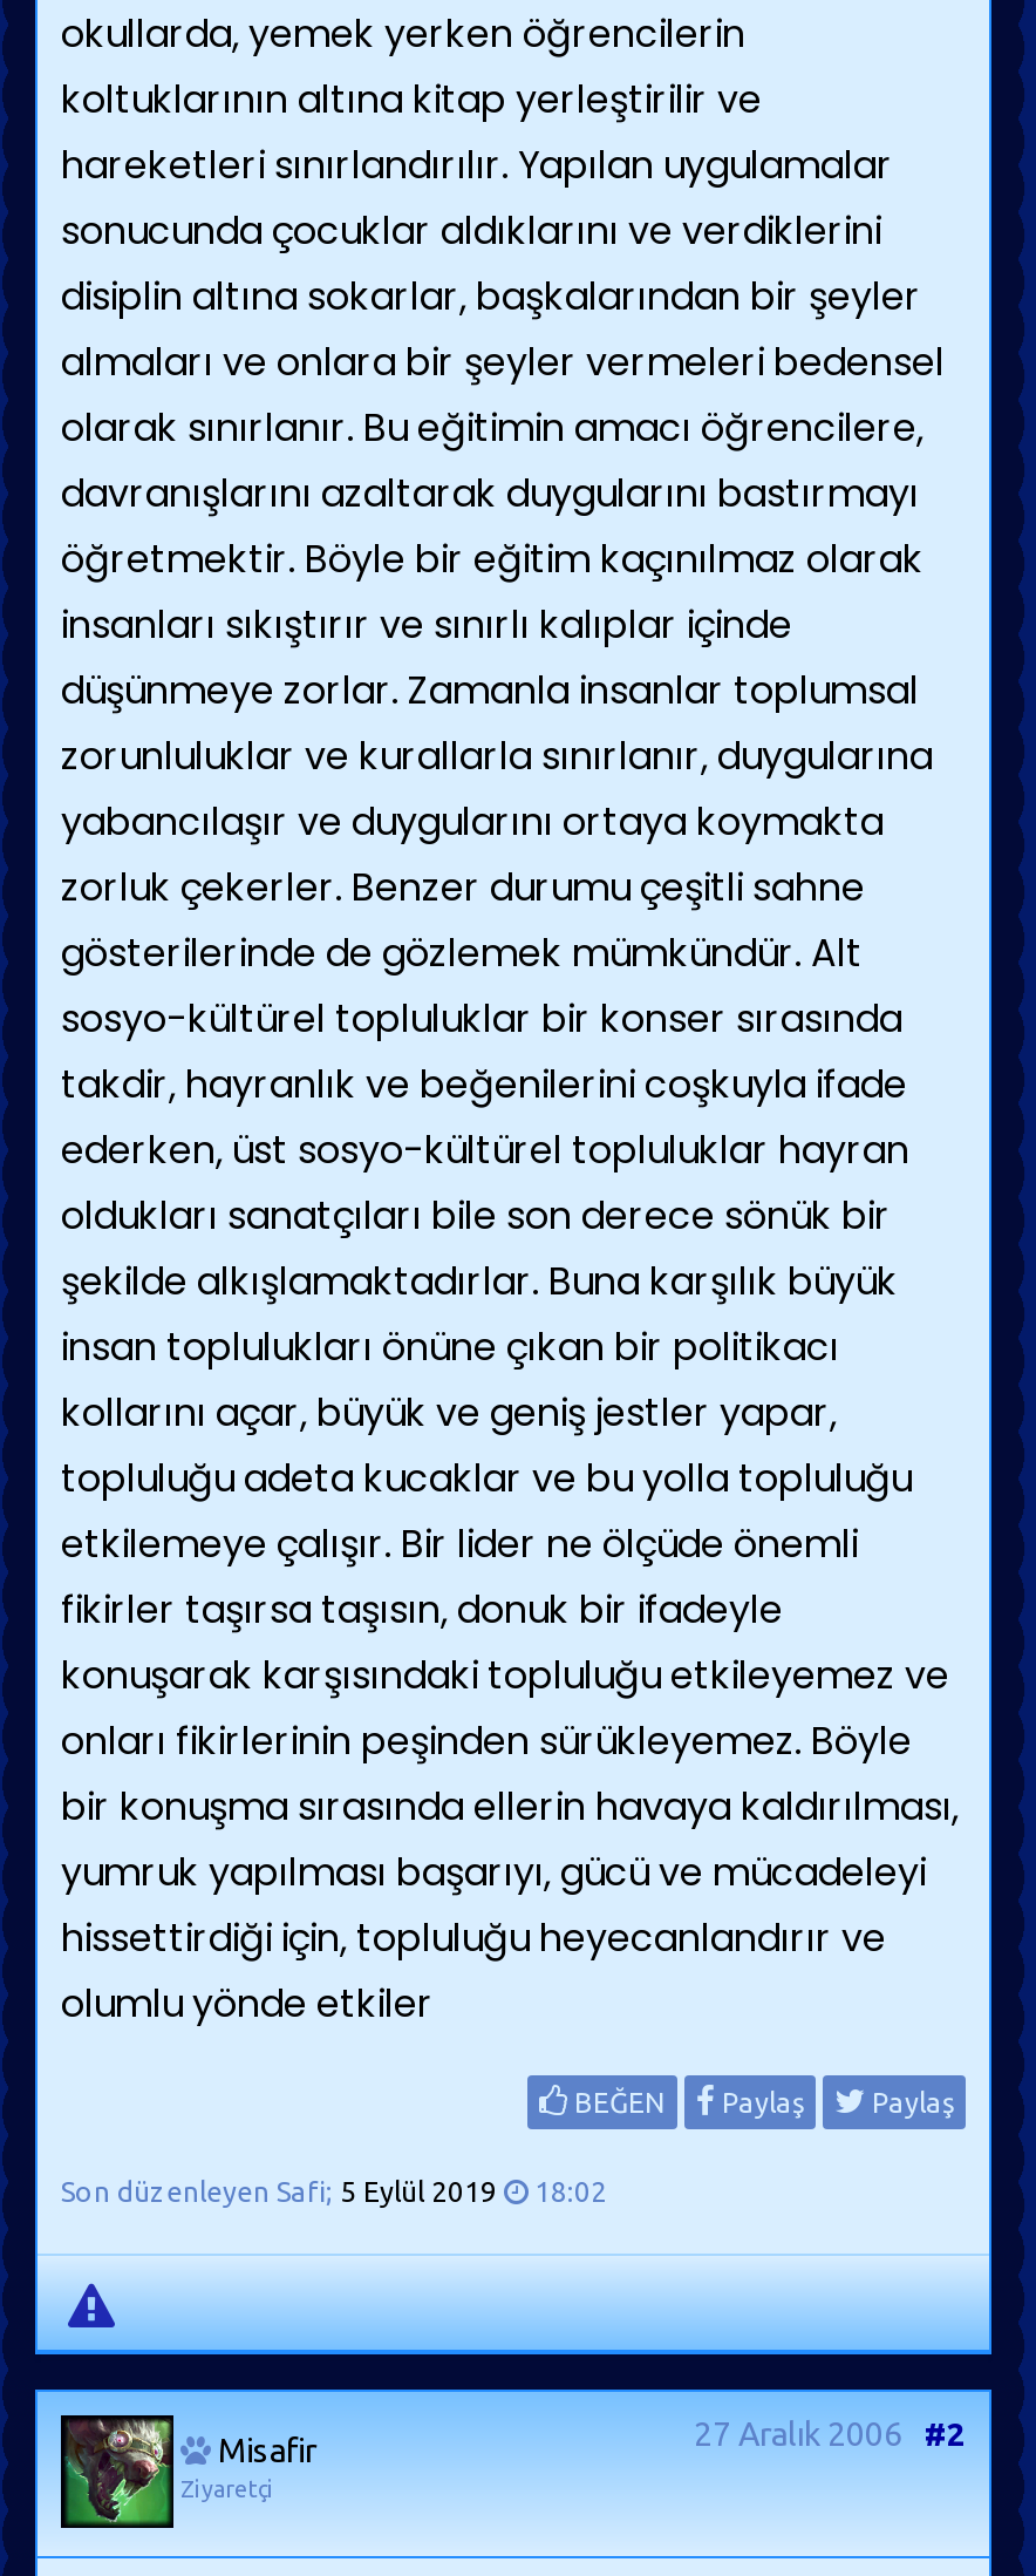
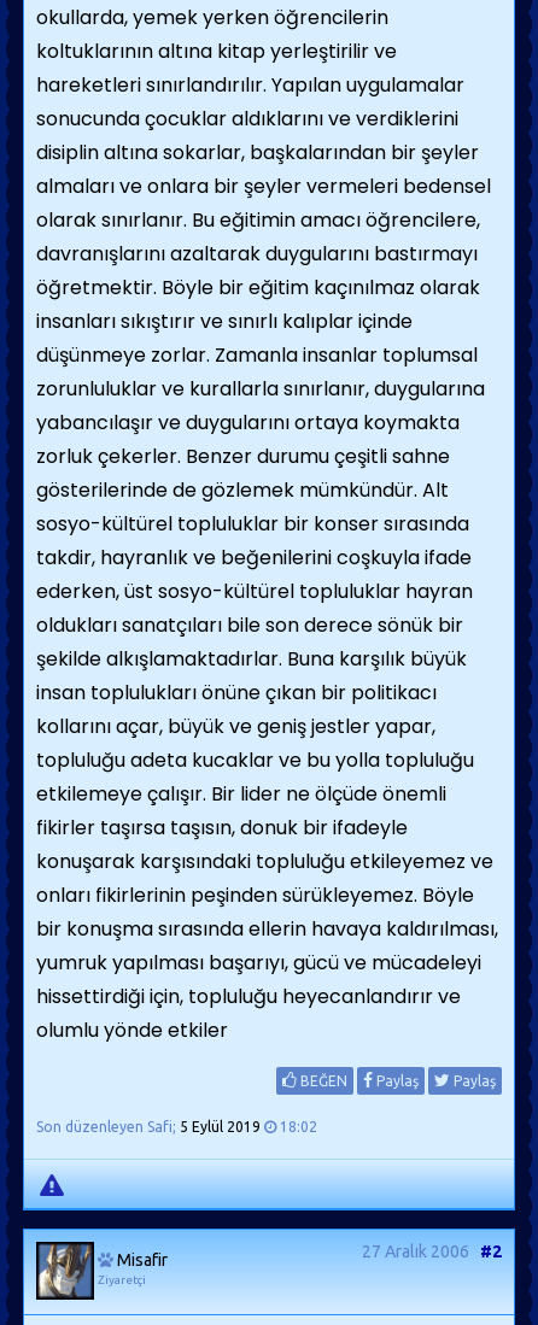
- [image]
+ [image]
